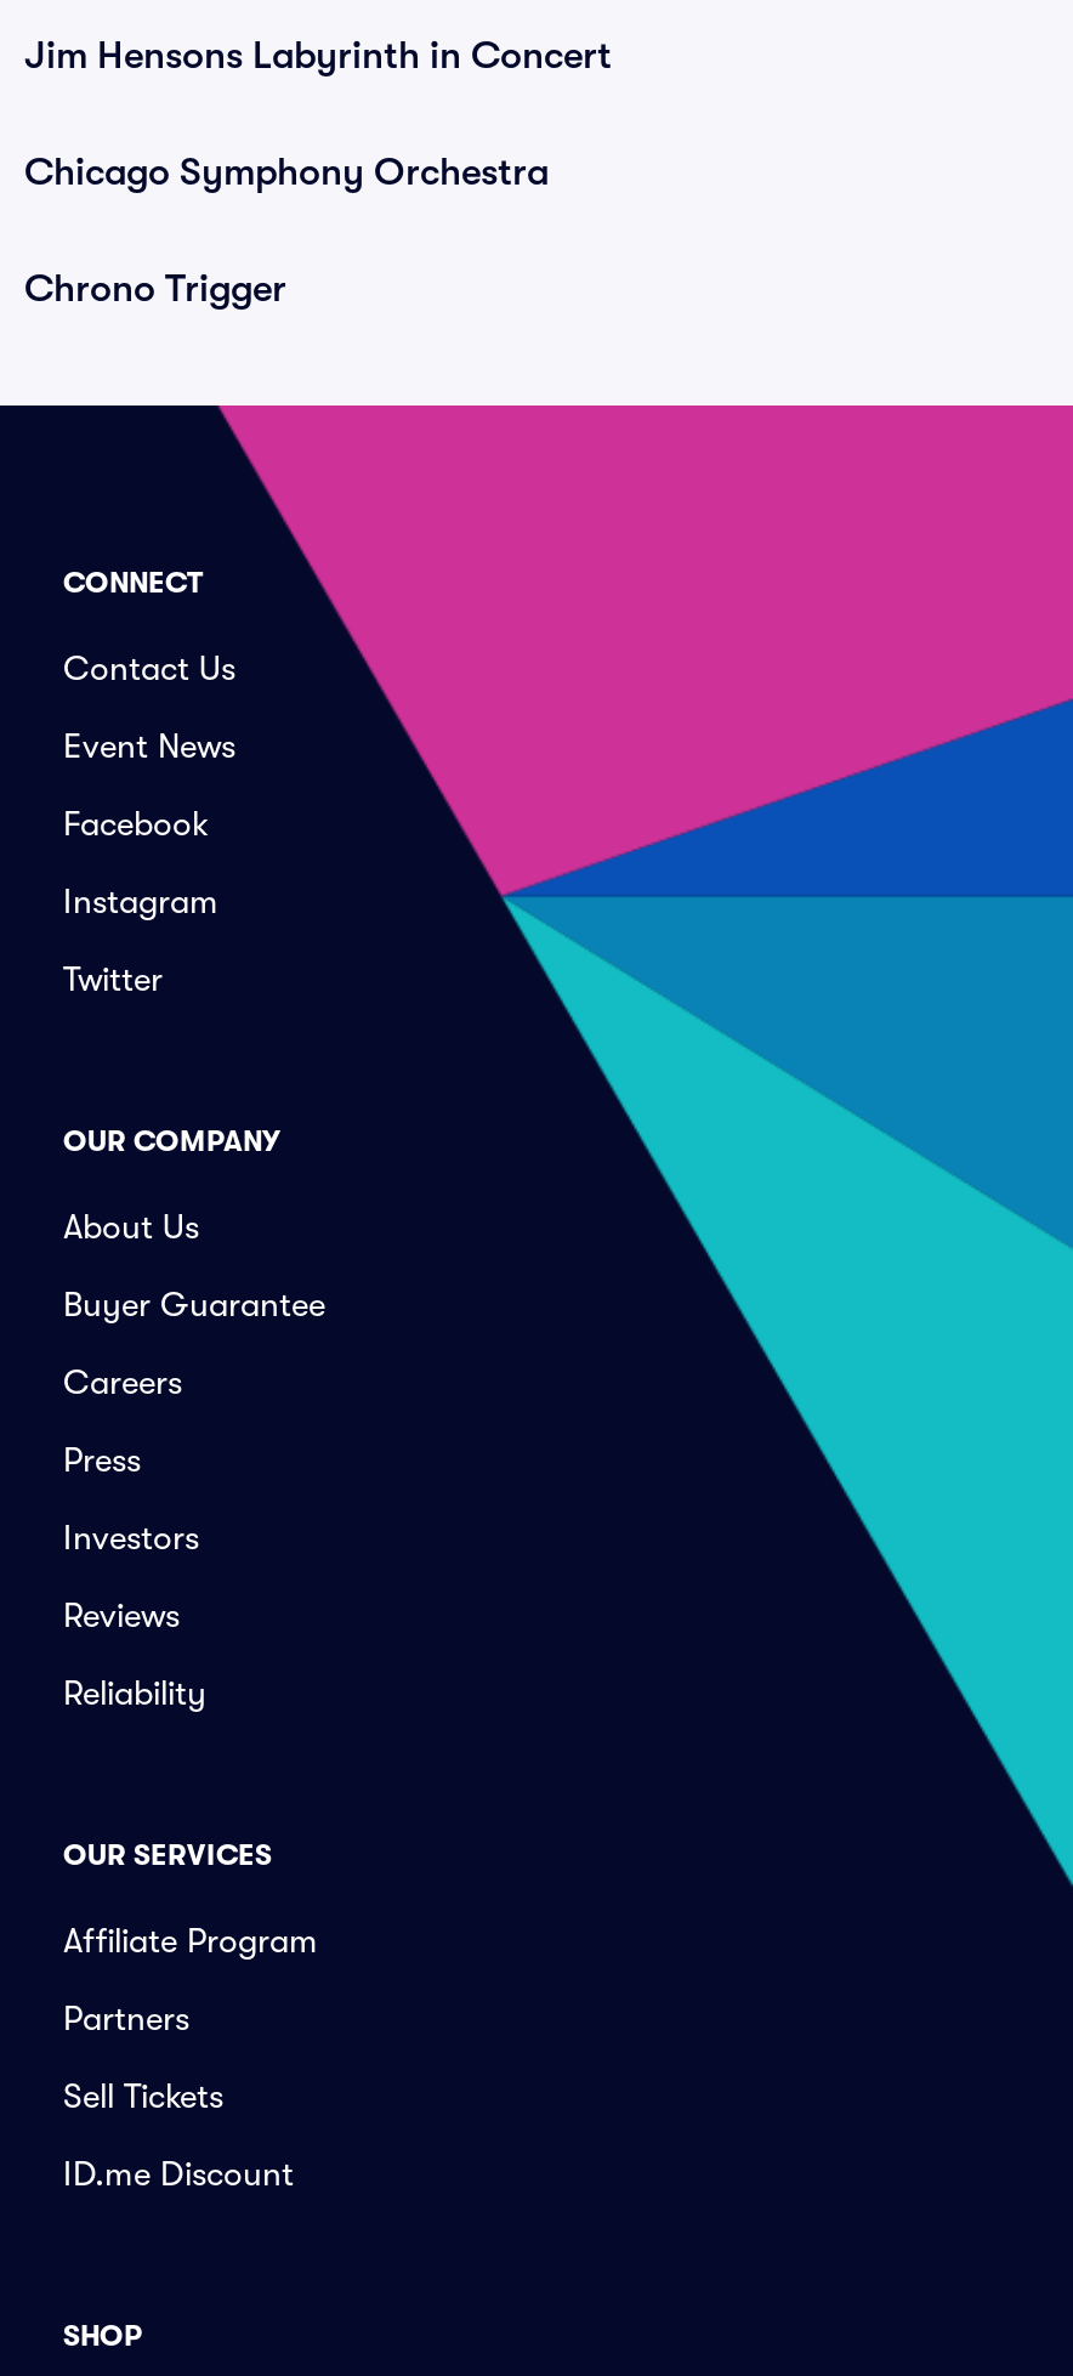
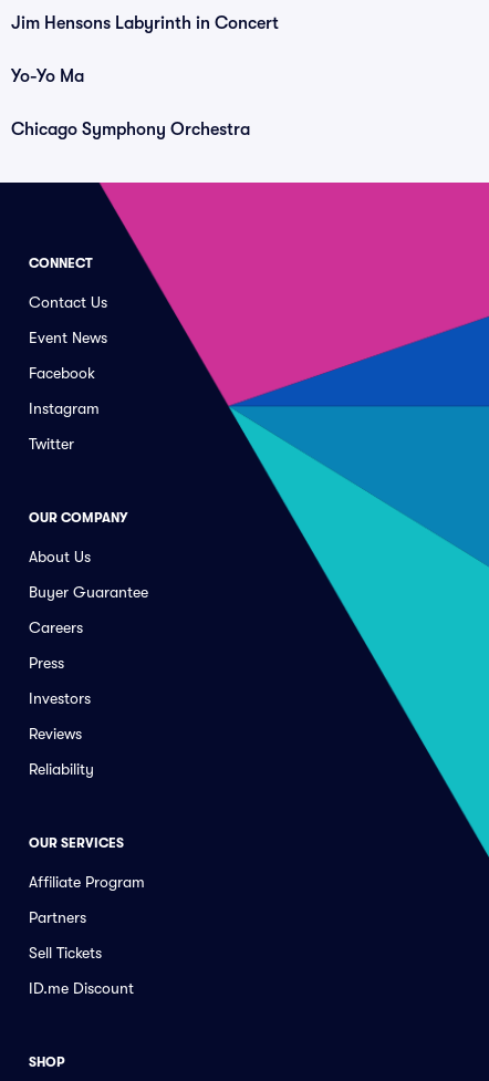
+ Yo-Yo Ma

moved down: Chicago Symphony Orchestra

- Chrono Trigger
